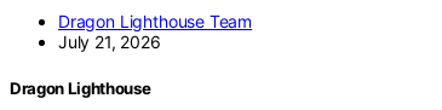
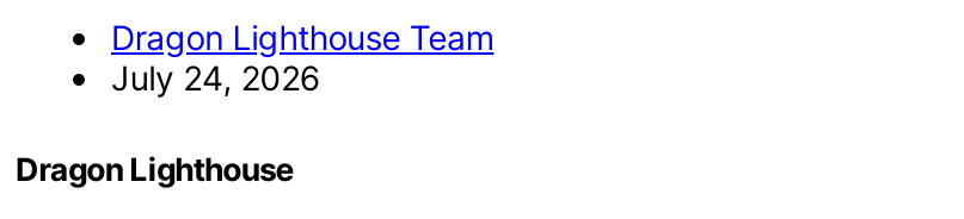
- July 21, 2026
+ July 24, 2026
